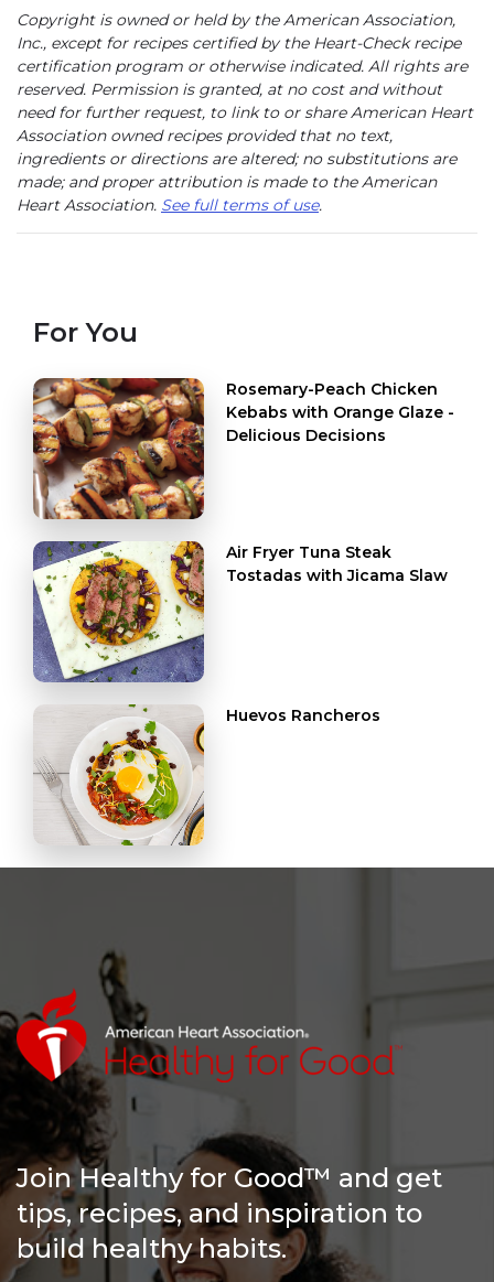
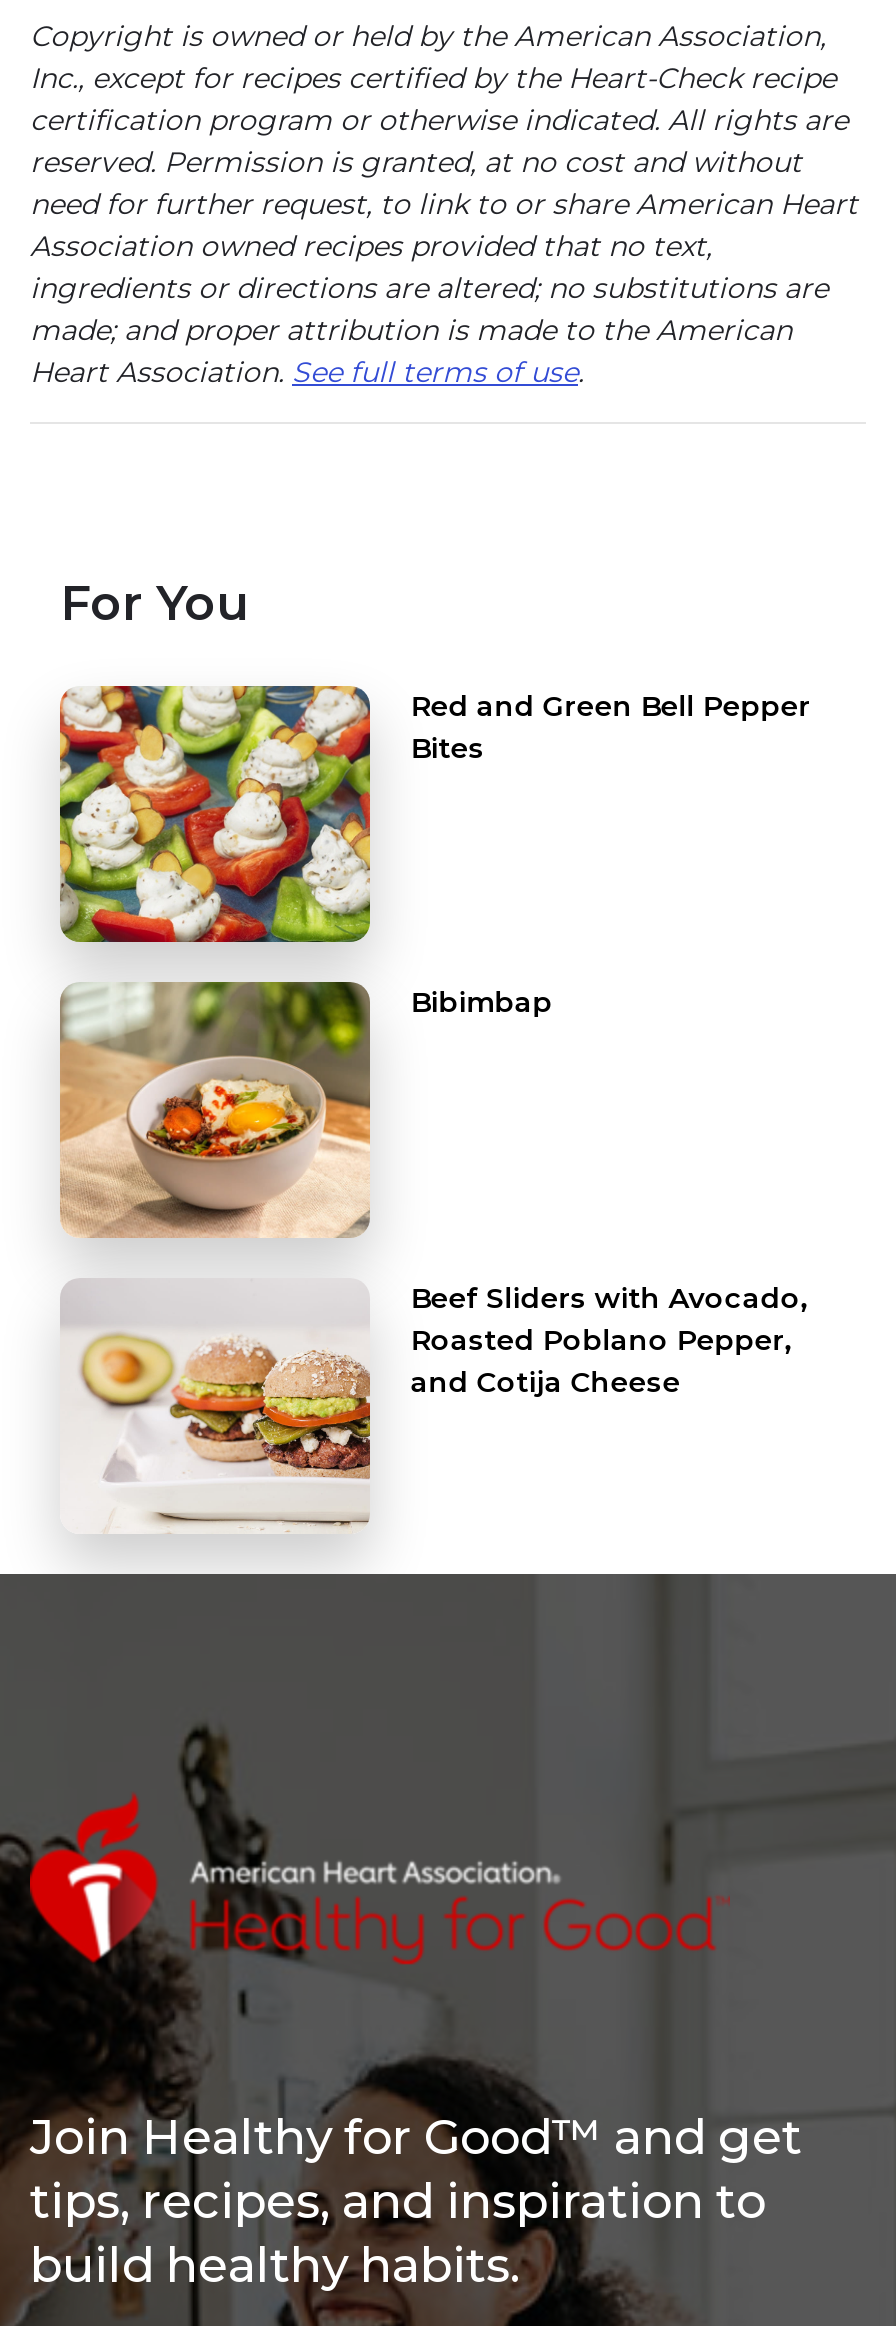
- [image]
- Rosemary-Peach Chicken
- Kebabs with Orange Glaze -
- Delicious Decisions
+ [image]
+ Red and Green Bell Pepper
+ Bites

- [image]
- Air Fryer Tuna Steak
- Tostadas with Jicama Slaw
+ [image]
+ Bibimbap

- [image]
- Huevos Rancheros
+ [image]
+ Beef Sliders with Avocado,
+ Roasted Poblano Pepper,
+ and Cotija Cheese
